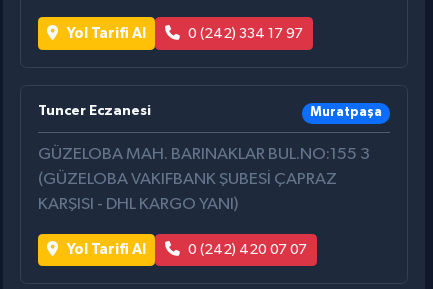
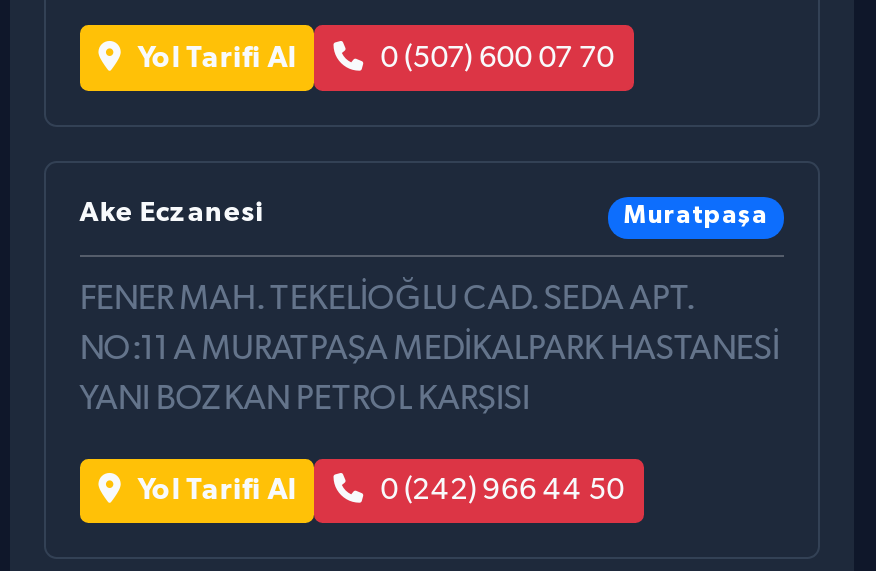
- 0 (242) 334 17 97
+ 0 (507) 600 07 70

- Tuncer Eczanesi
+ Ake Eczanesi

- GÜZELOBA MAH. BARINAKLAR BUL.NO:155 3
+ FENER MAH. TEKELİOĞLU CAD. SEDA APT.

- (GÜZELOBA VAKIFBANK ŞUBESİ ÇAPRAZ
+ NO:11 A MURATPAŞA MEDİKALPARK HASTANESİ

- KARŞISI - DHL KARGO YANI)
+ YANI BOZKAN PETROL KARŞISI

- 0 (242) 420 07 07
+ 0 (242) 966 44 50
